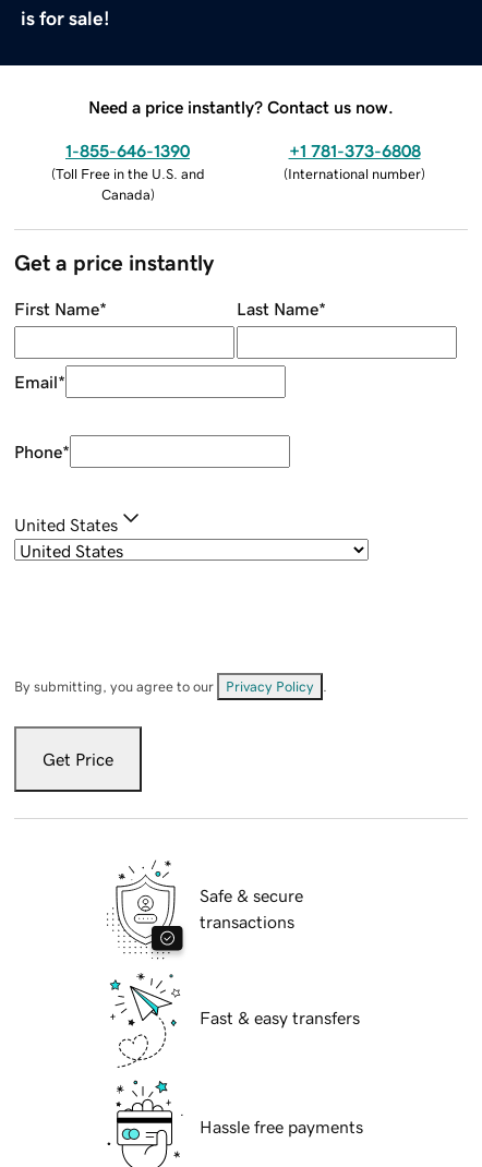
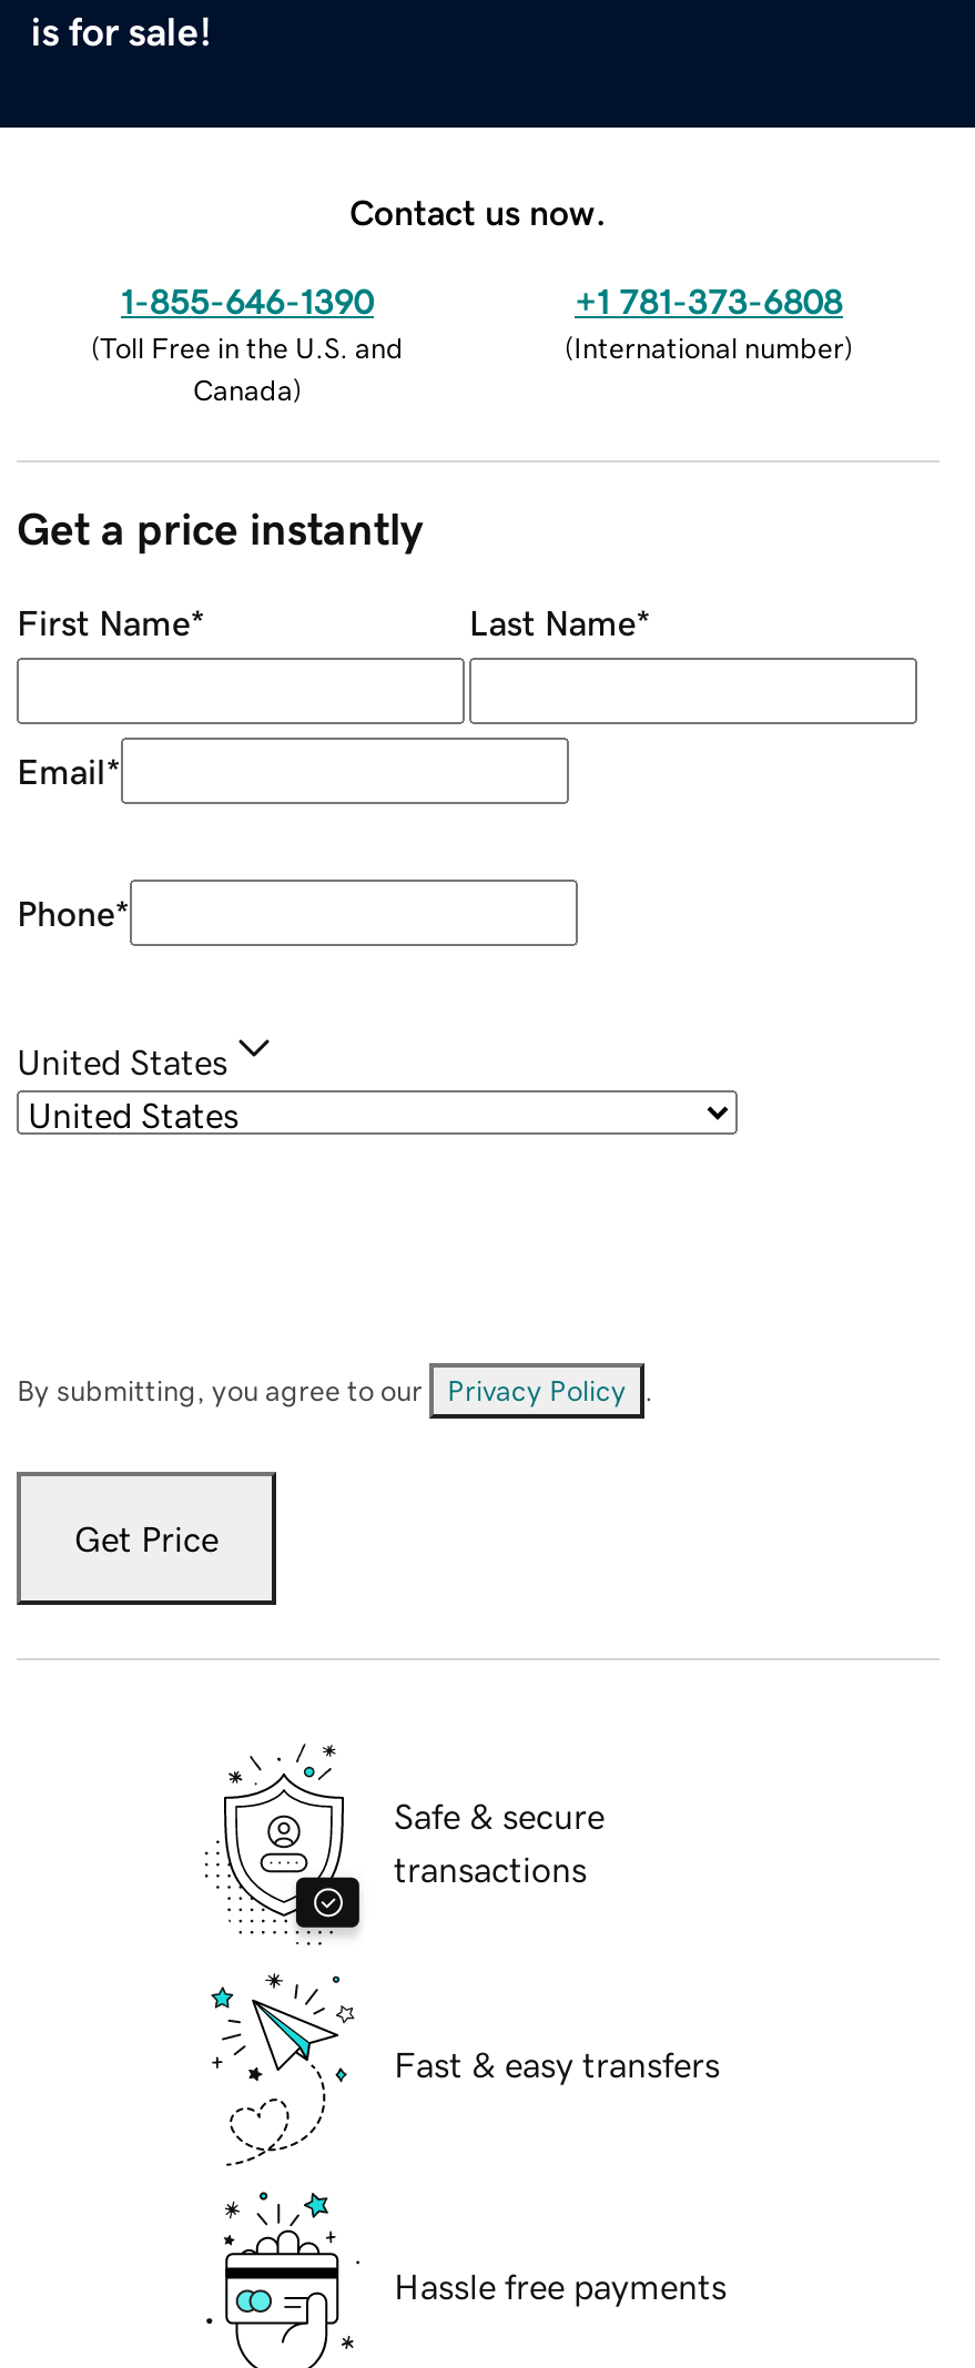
- Need a price instantly? Contact us now.
+ Contact us now.
